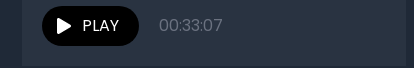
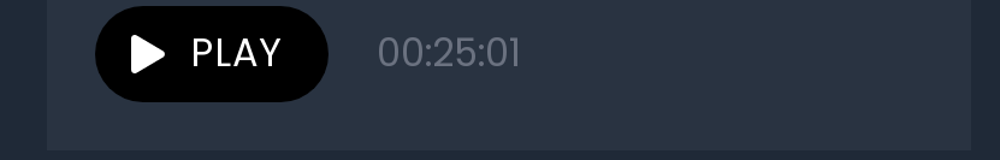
- PLAY 00:33:07
+ PLAY 00:25:01
